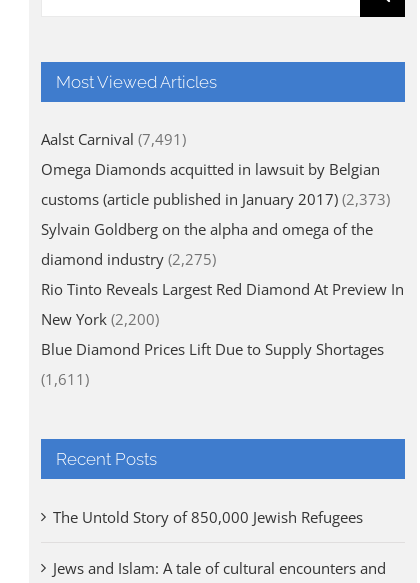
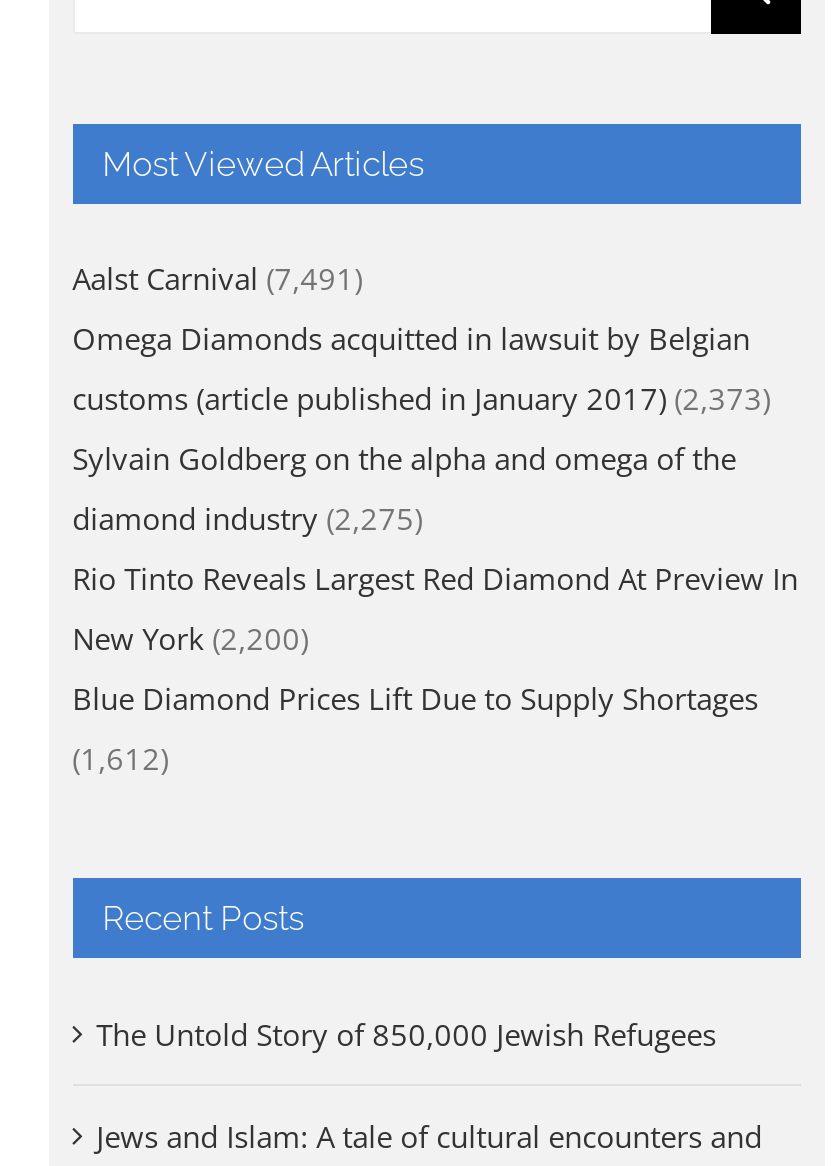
- (1,611)
+ (1,612)
